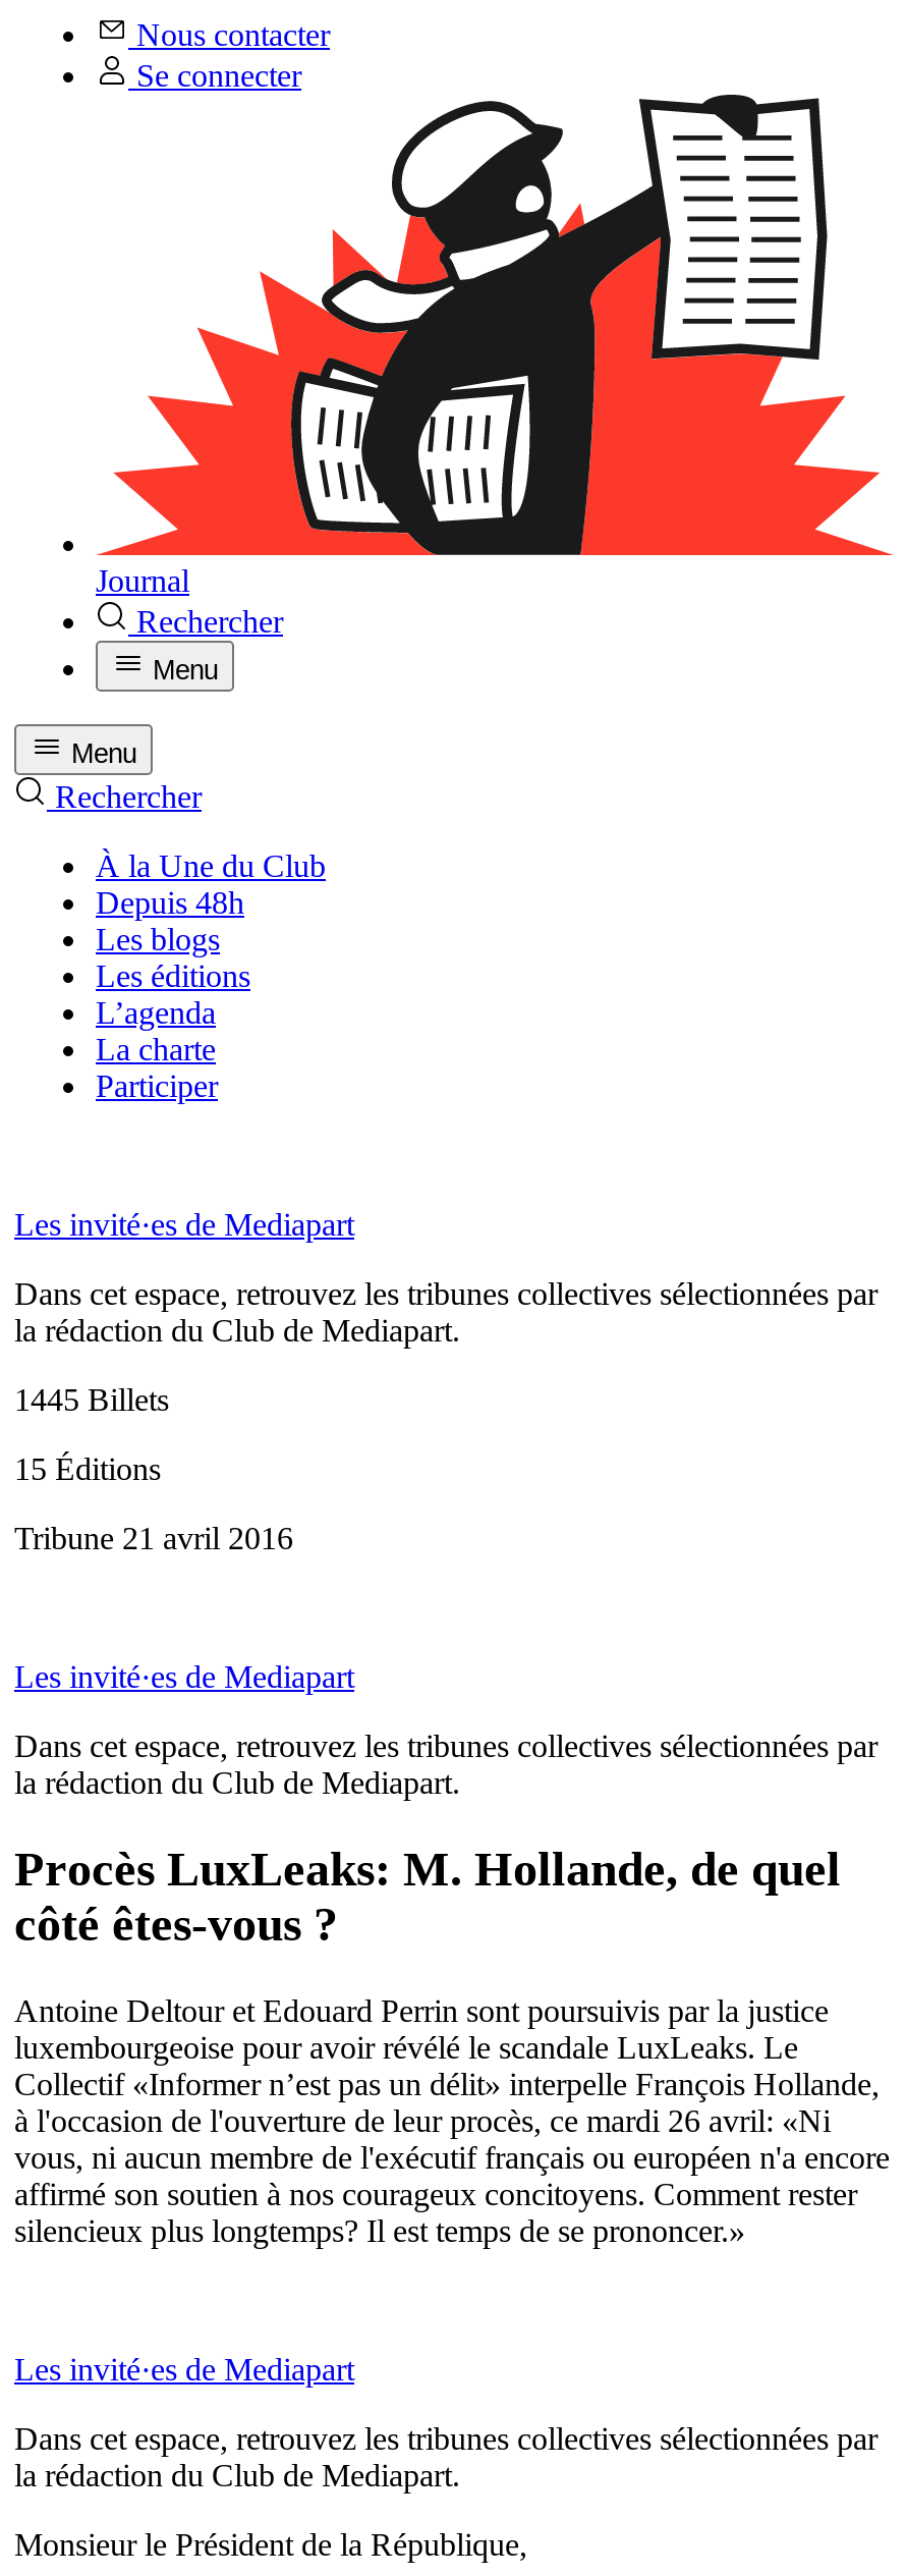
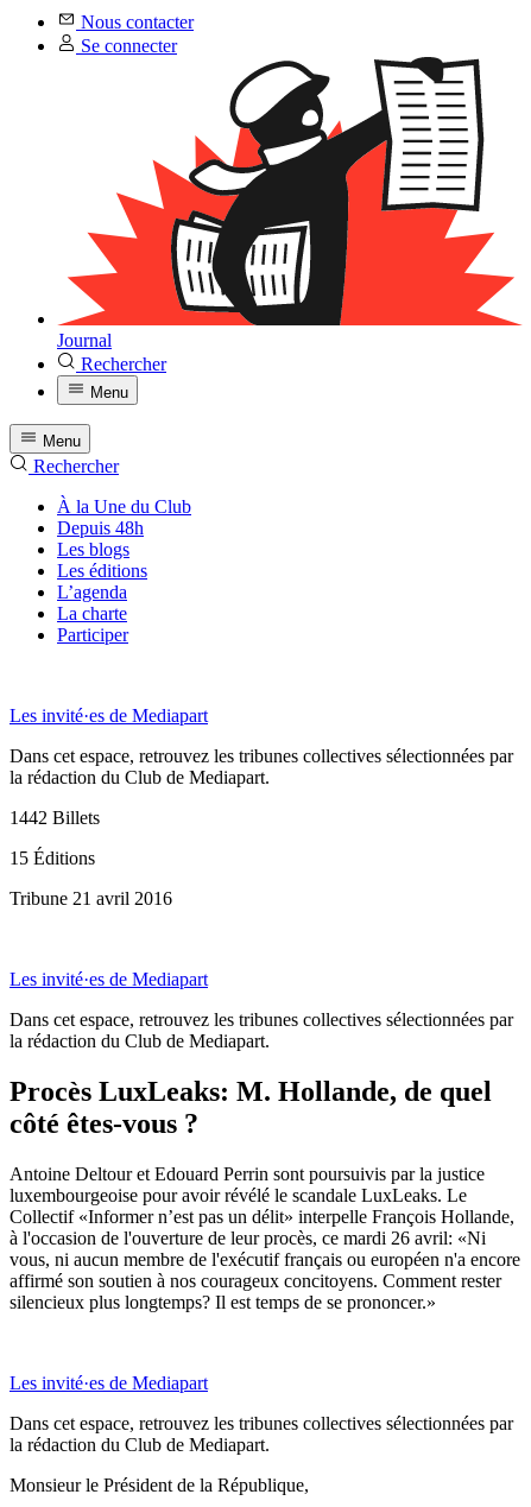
- 1445 Billets
+ 1442 Billets
